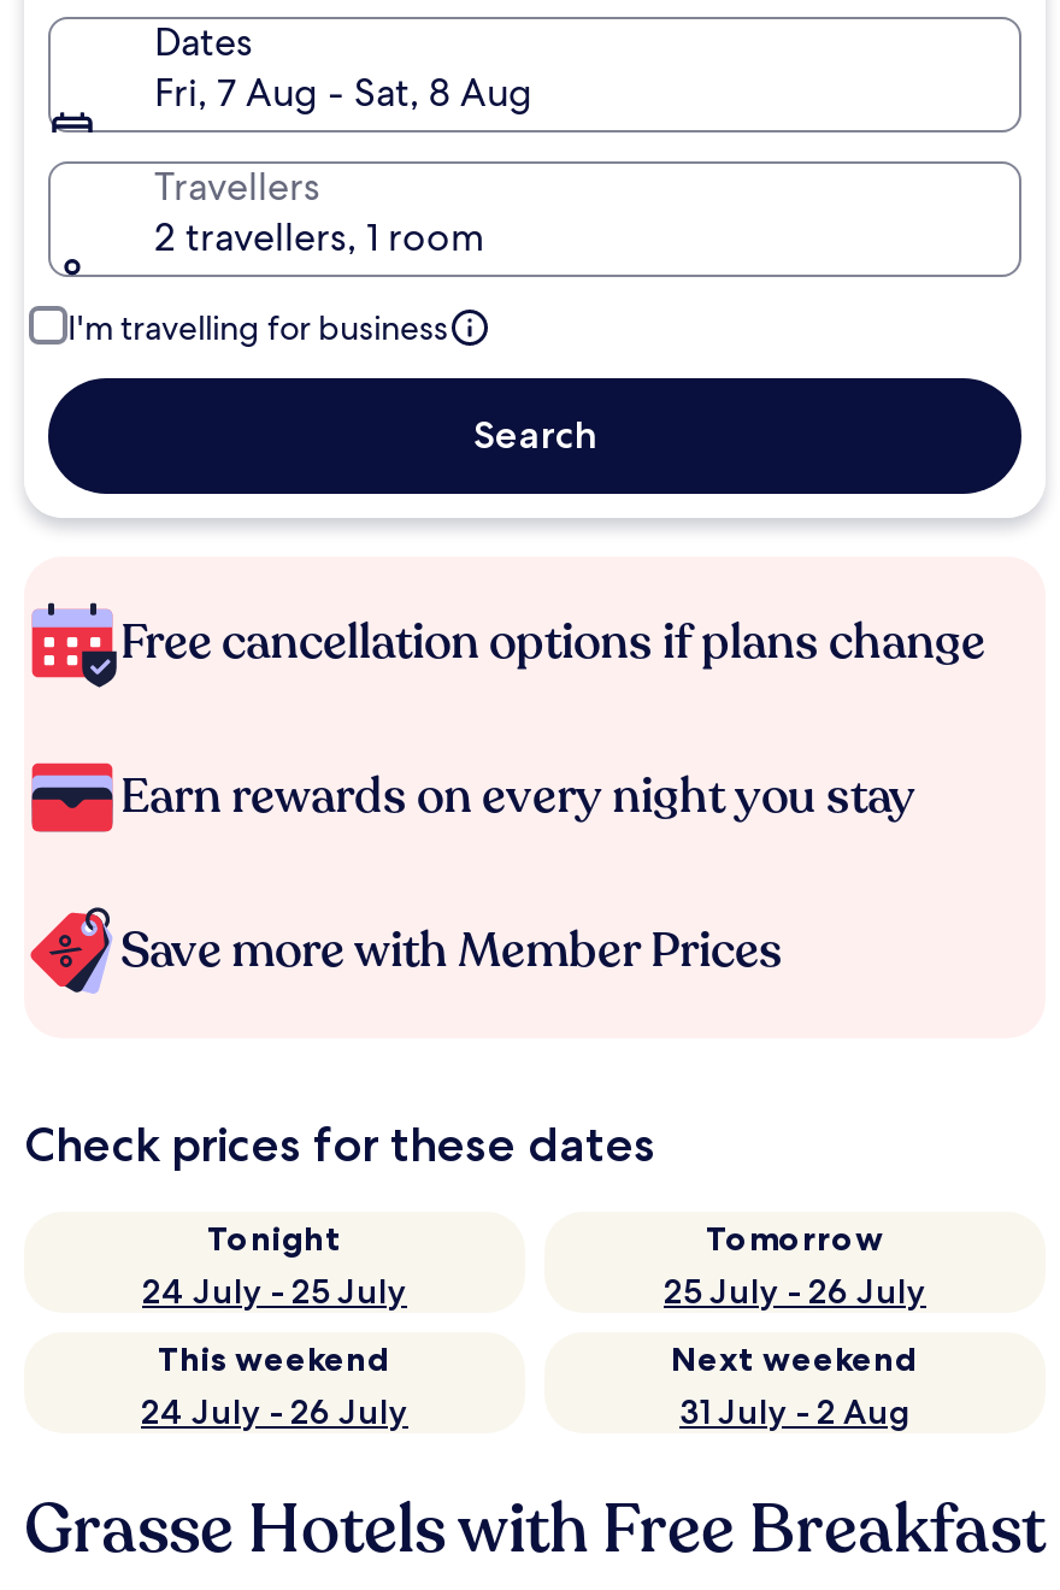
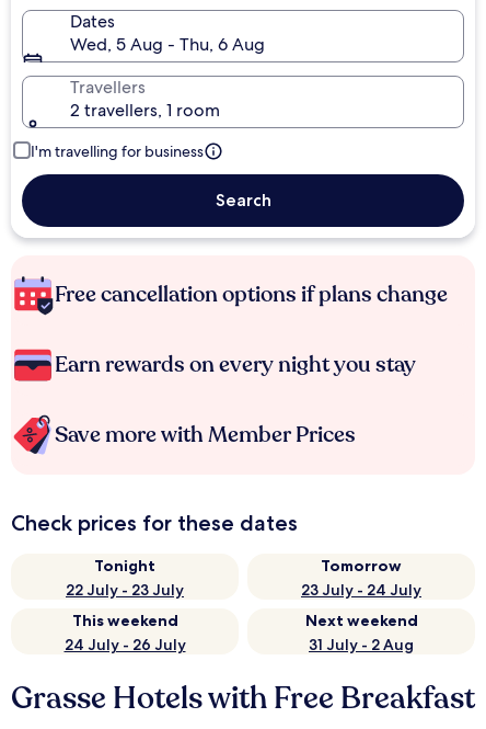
- Fri, 7 Aug - Sat, 8 Aug
+ Wed, 5 Aug - Thu, 6 Aug

- 24 July - 25 July
+ 22 July - 23 July

- 25 July - 26 July
+ 23 July - 24 July
